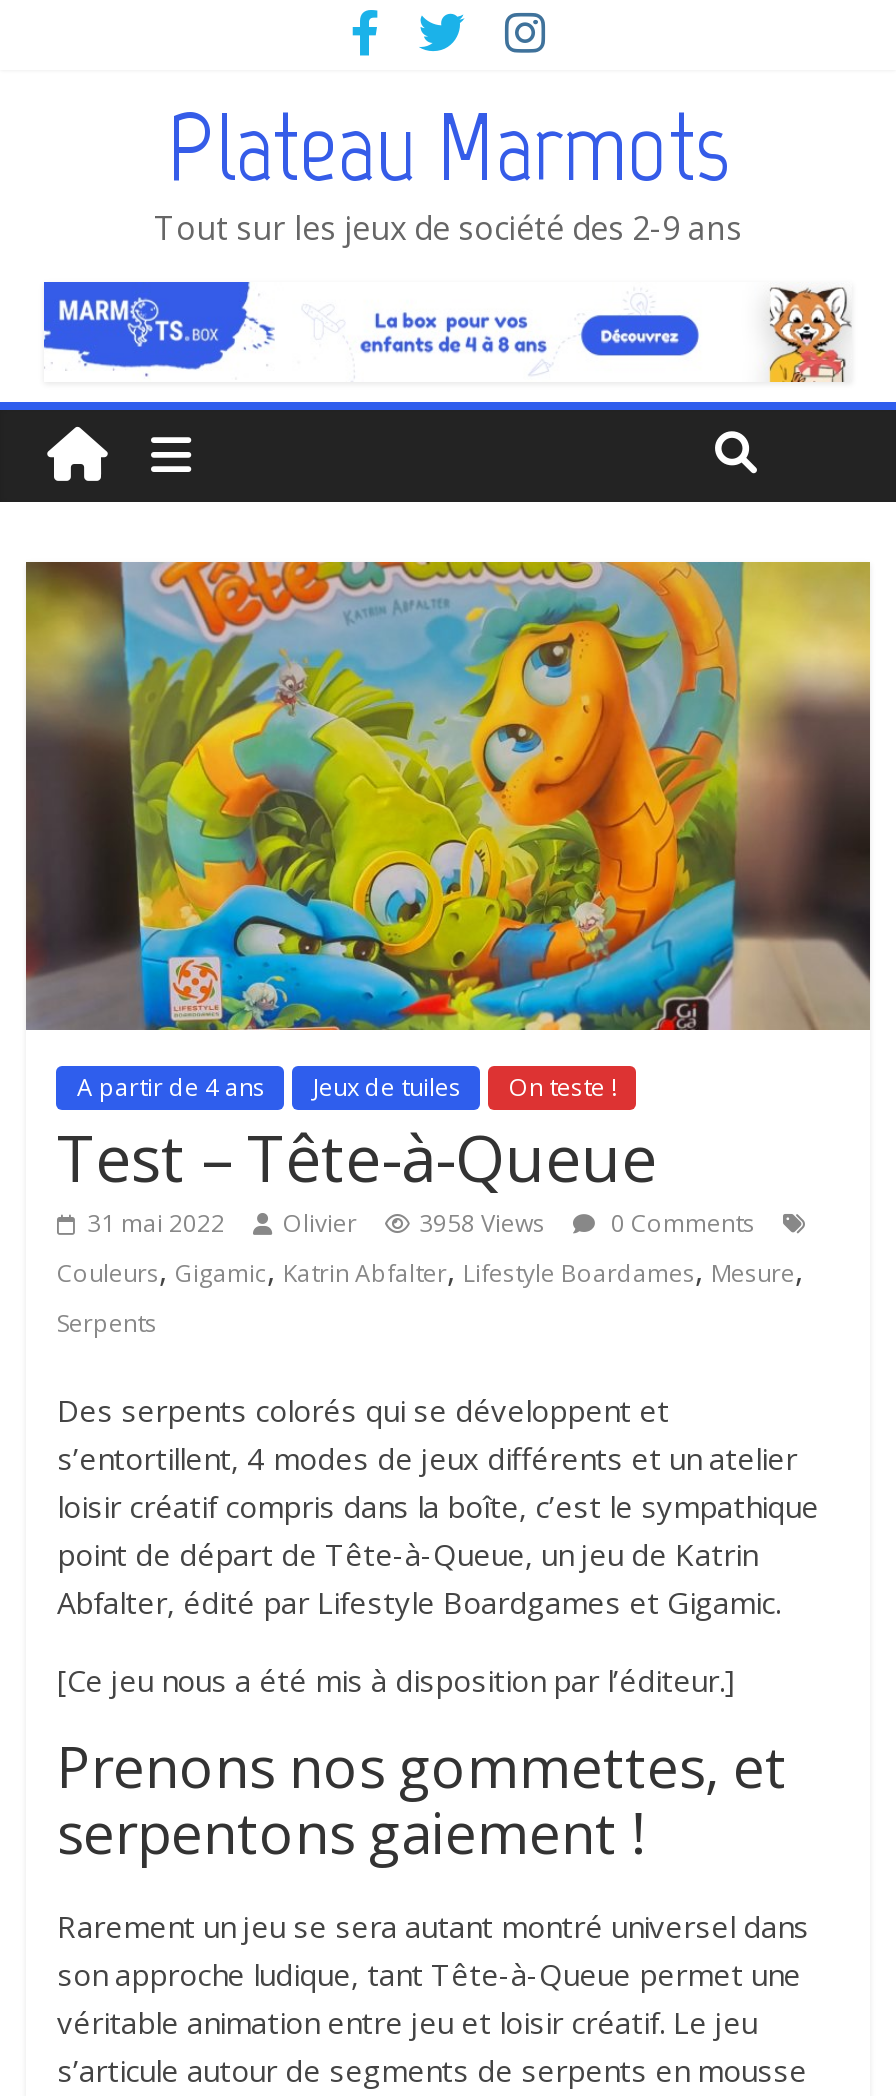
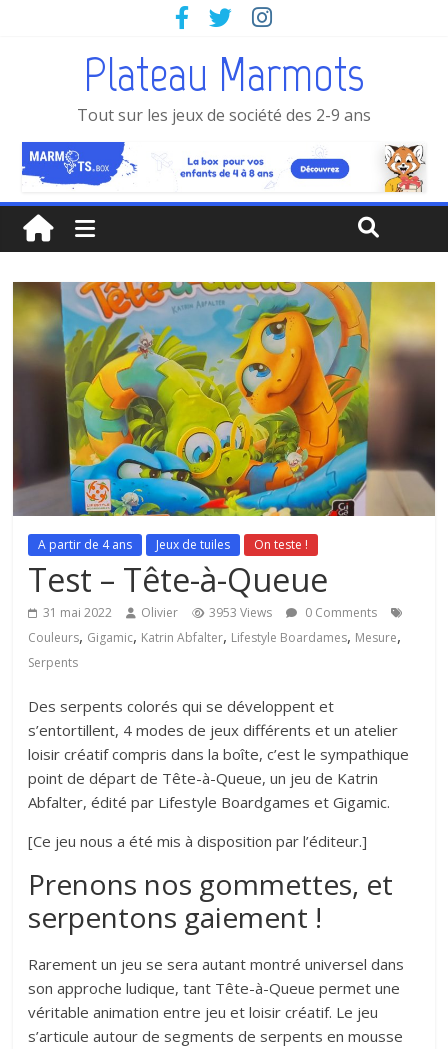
- 31 mai 2022 Olivier 3958 Views 0 Comments
+ 31 mai 2022 Olivier 3953 Views 0 Comments
